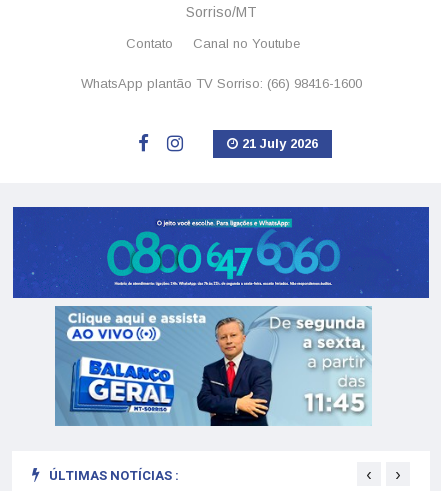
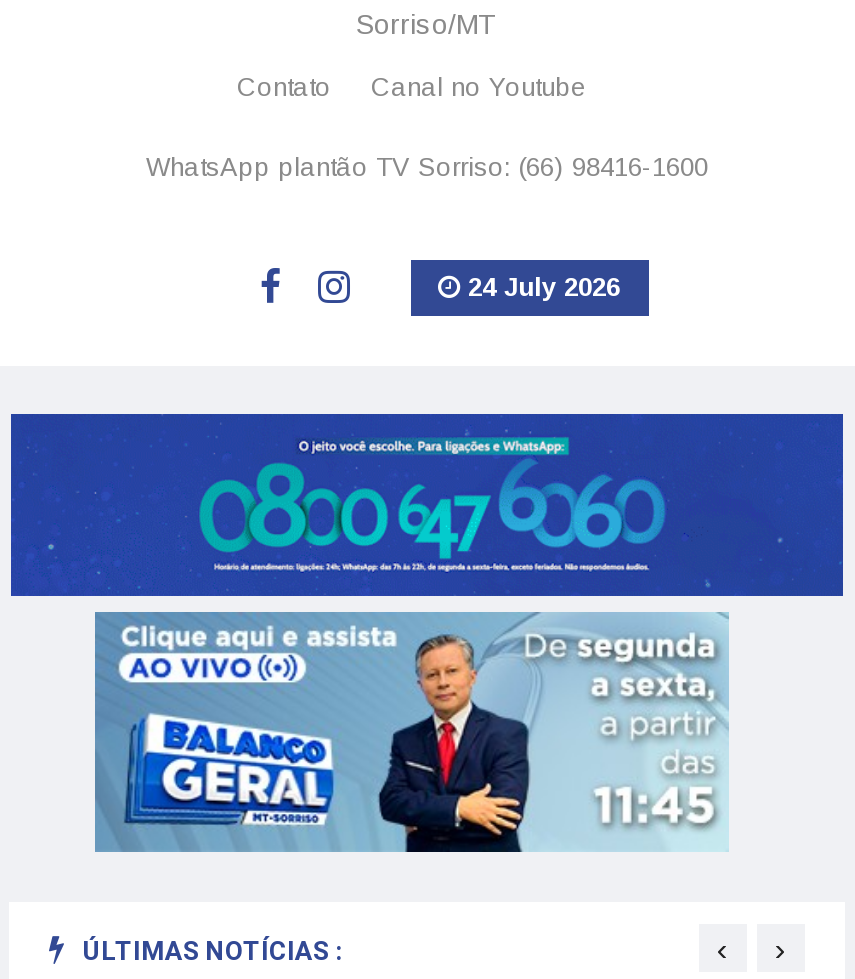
- 21 July 2026
+ 24 July 2026
